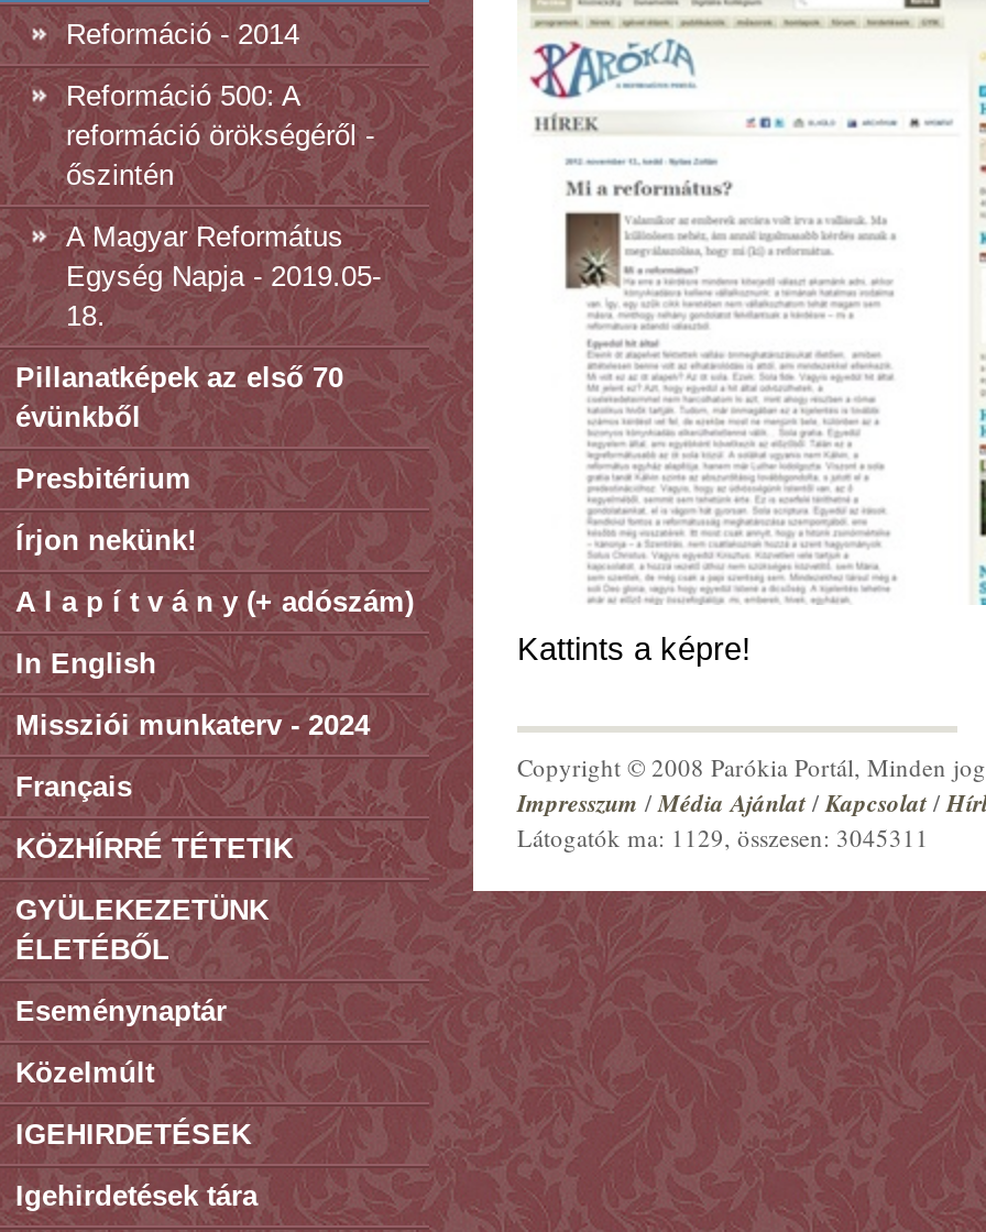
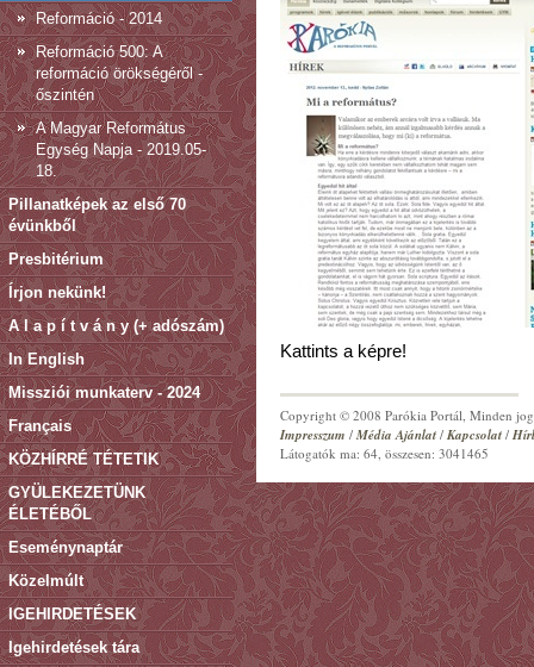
- Látogatók ma: 1129, összesen: 3045311
+ Látogatók ma: 64, összesen: 3041465
